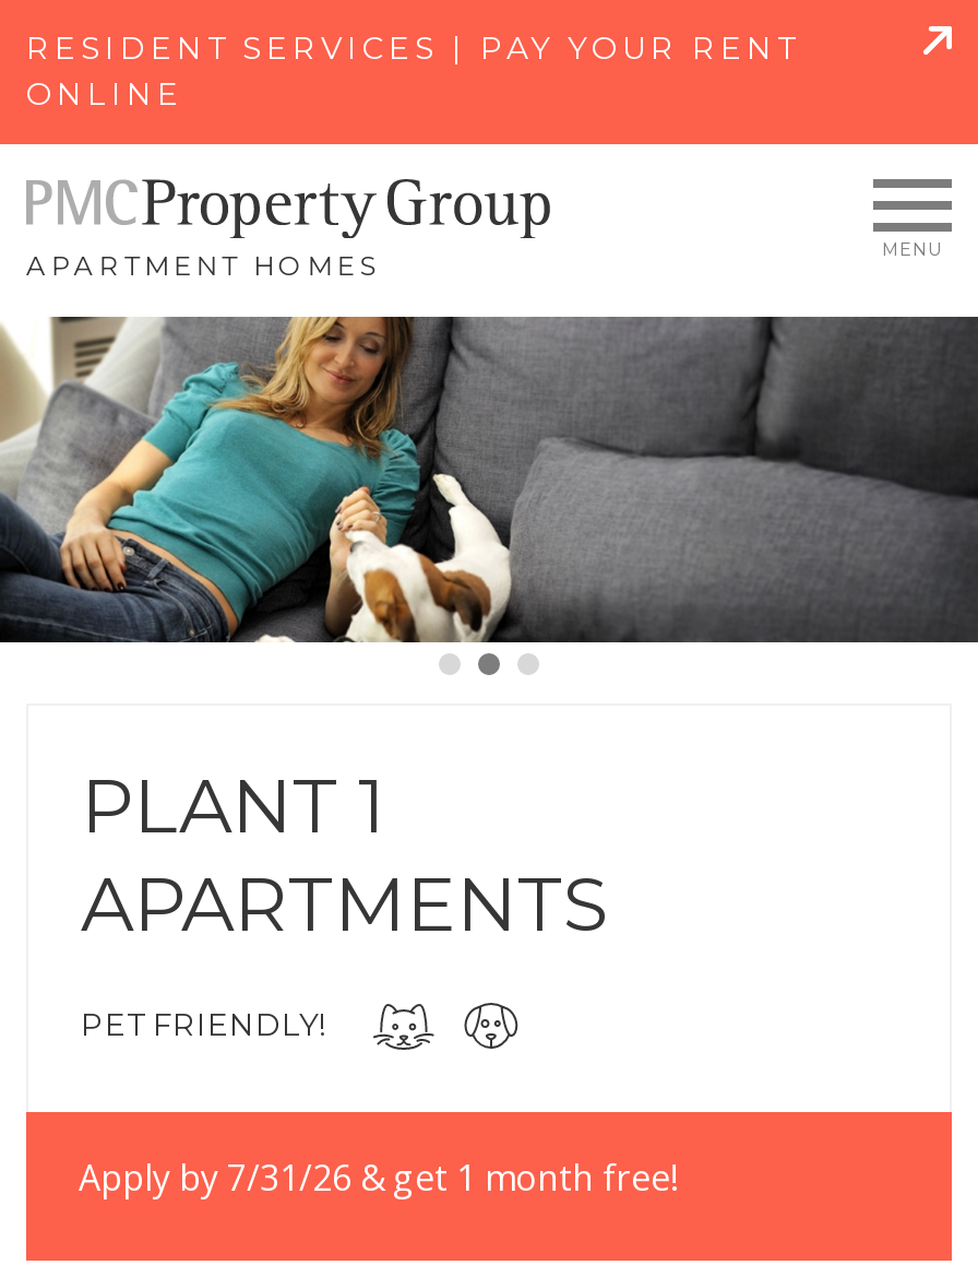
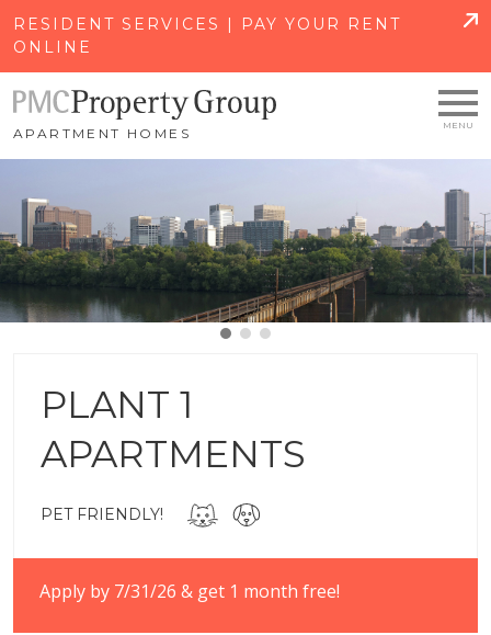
- [image]
+ [image]
